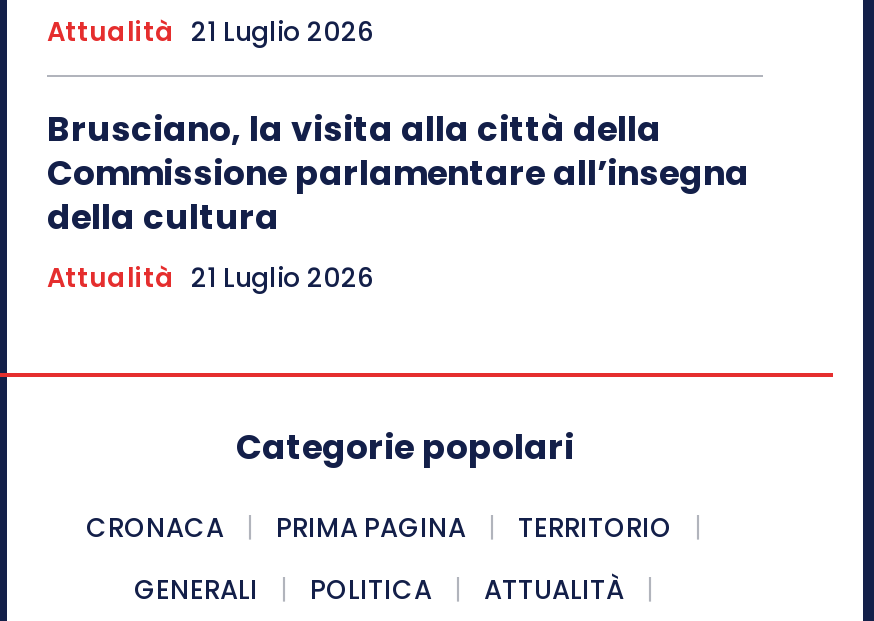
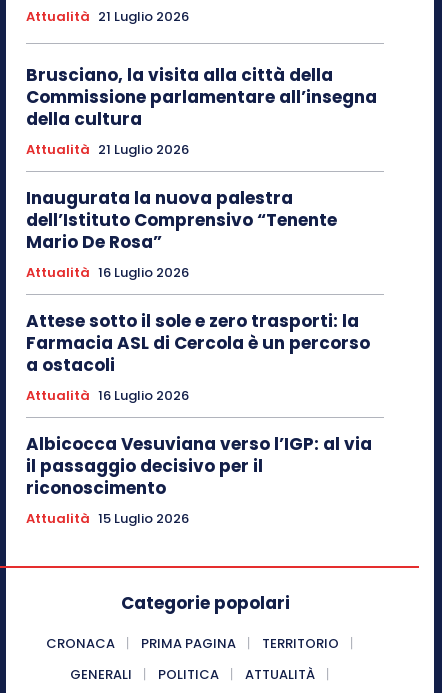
+ Inaugurata la nuova palestra
+ dell’Istituto Comprensivo “Tenente
+ Mario De Rosa”
+ Attualità 16 Luglio 2026
+ Attese sotto il sole e zero trasporti: la
+ Farmacia ASL di Cercola è un percorso
+ a ostacoli
+ Attualità 16 Luglio 2026
+ Albicocca Vesuviana verso l’IGP: al via
+ il passaggio decisivo per il
+ riconoscimento
+ Attualità 15 Luglio 2026
